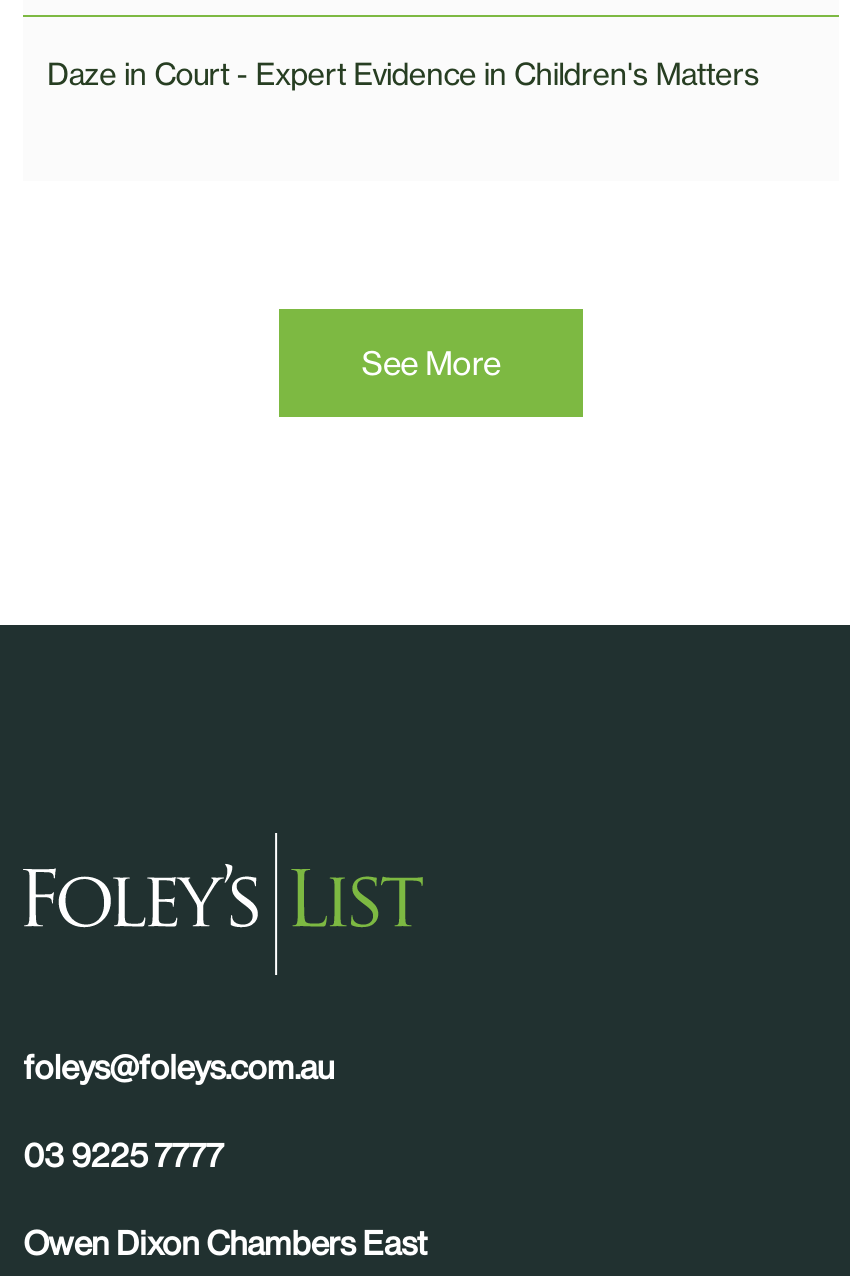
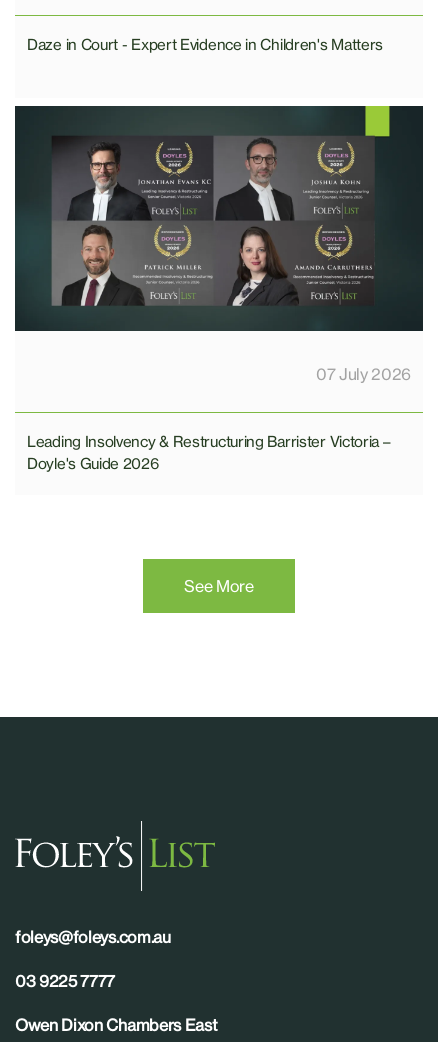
+ [image]
+ 07 July 2026
+ Leading Insolvency & Restructuring Barrister Victoria –
+ Doyle's Guide 2026
